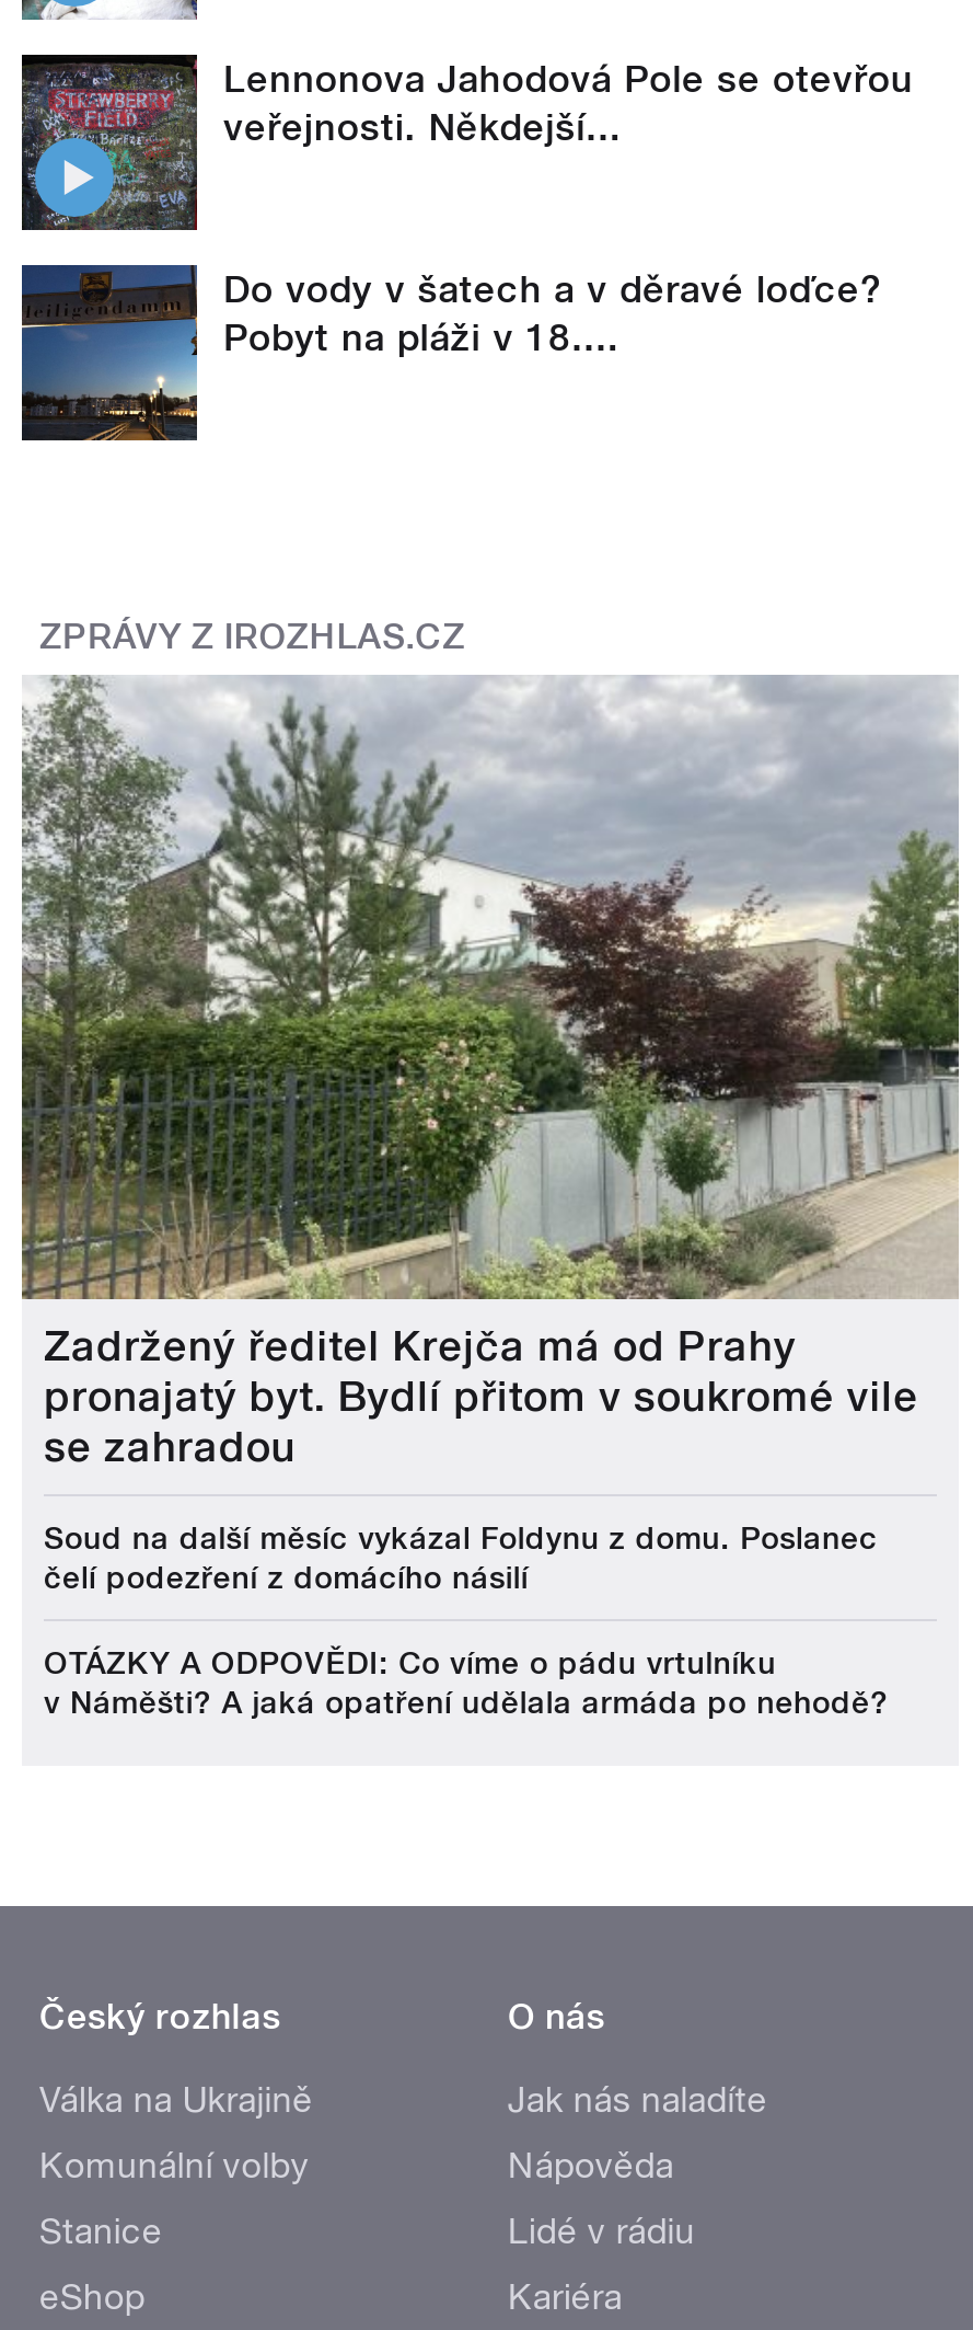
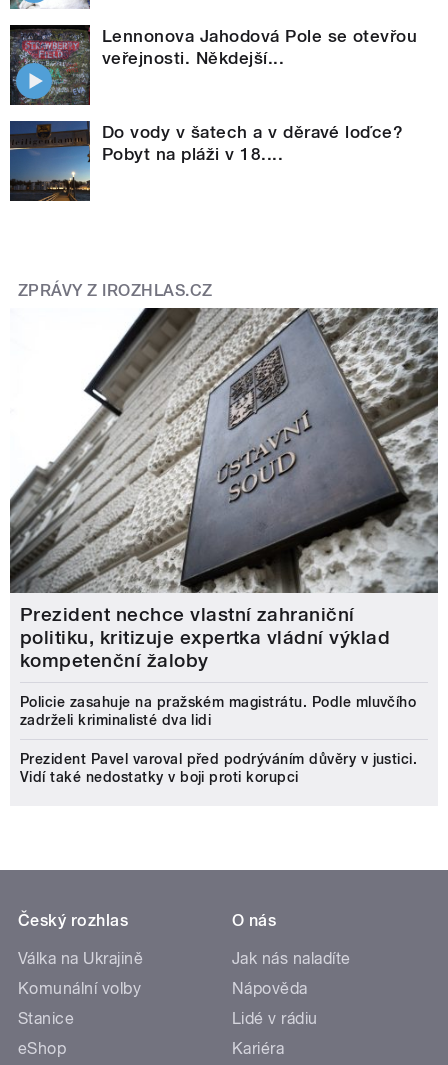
- [image]
- Zadržený ředitel Krejča má od Prahy
- pronajatý byt. Bydlí přitom v soukromé vile
- se zahradou
+ [image]
+ Prezident nechce vlastní zahraniční
+ politiku, kritizuje expertka vládní výklad
+ kompetenční žaloby

- Soud na další měsíc vykázal Foldynu z domu. Poslanec
- čelí podezření z domácího násilí
+ Policie zasahuje na pražském magistrátu. Podle mluvčího
+ zadrželi kriminalisté dva lidi

- OTÁZKY A ODPOVĚDI: Co víme o pádu vrtulníku
- v Náměšti? A jaká opatření udělala armáda po nehodě?
+ Prezident Pavel varoval před podrýváním důvěry v justici.
+ Vidí také nedostatky v boji proti korupci
